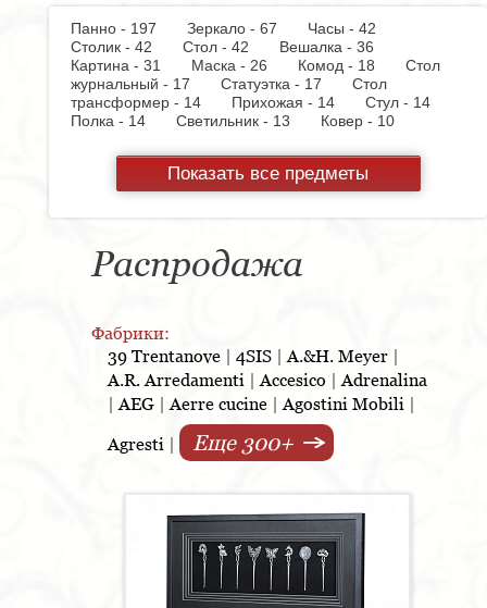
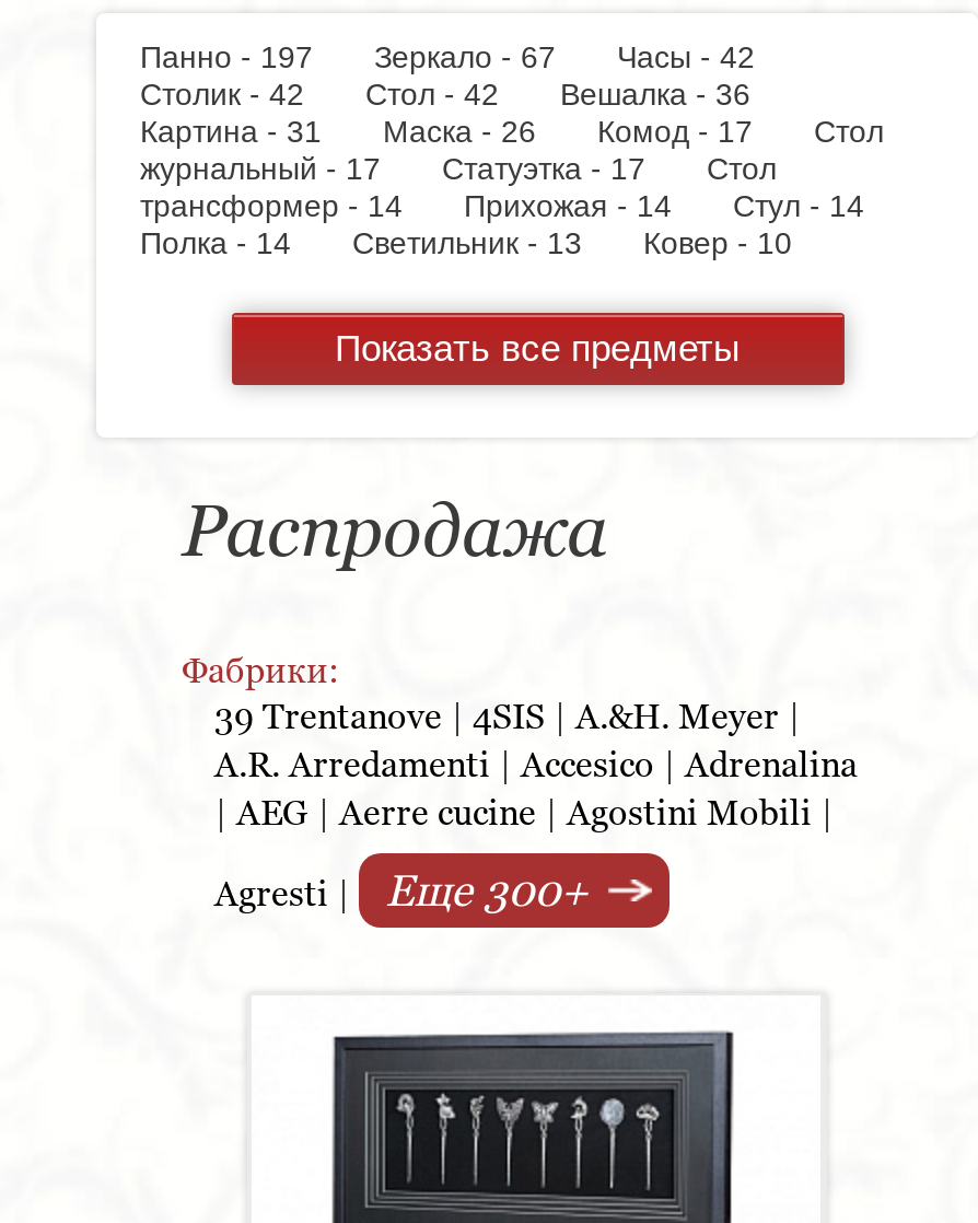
- Картина - 31 Маска - 26 Комод - 18 Стол
+ Картина - 31 Маска - 26 Комод - 17 Стол
